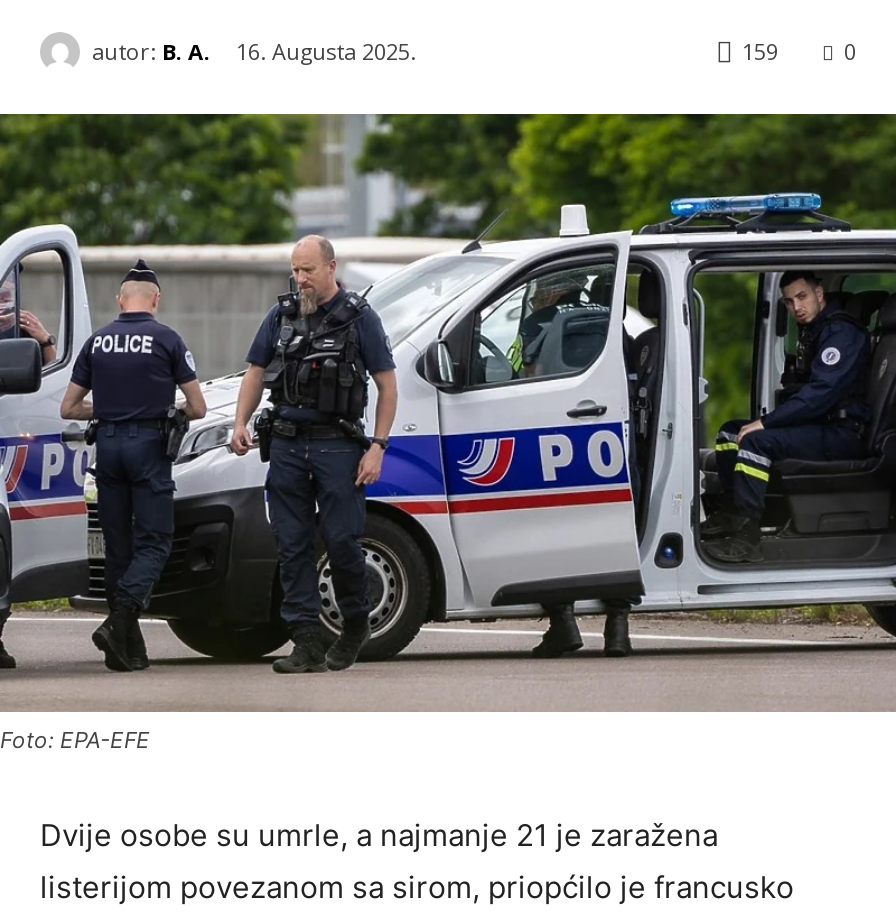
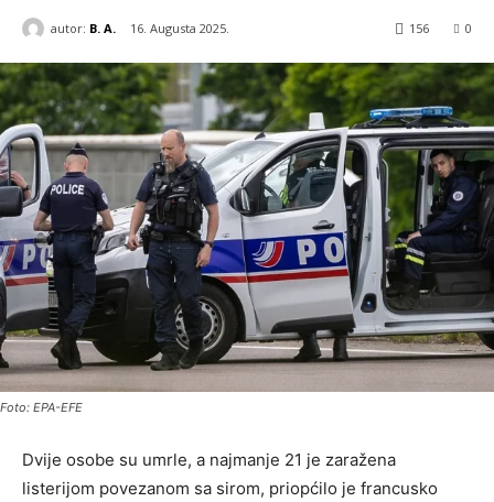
- 159
+ 156
